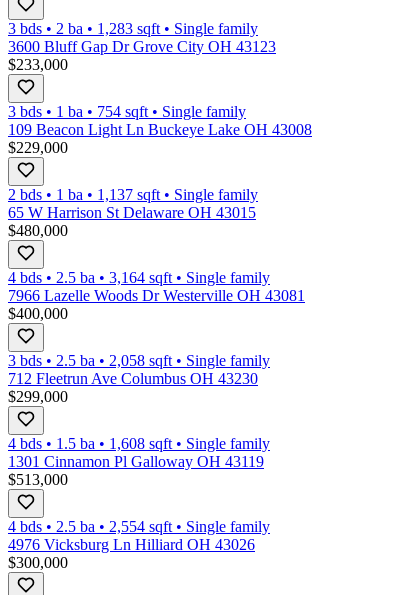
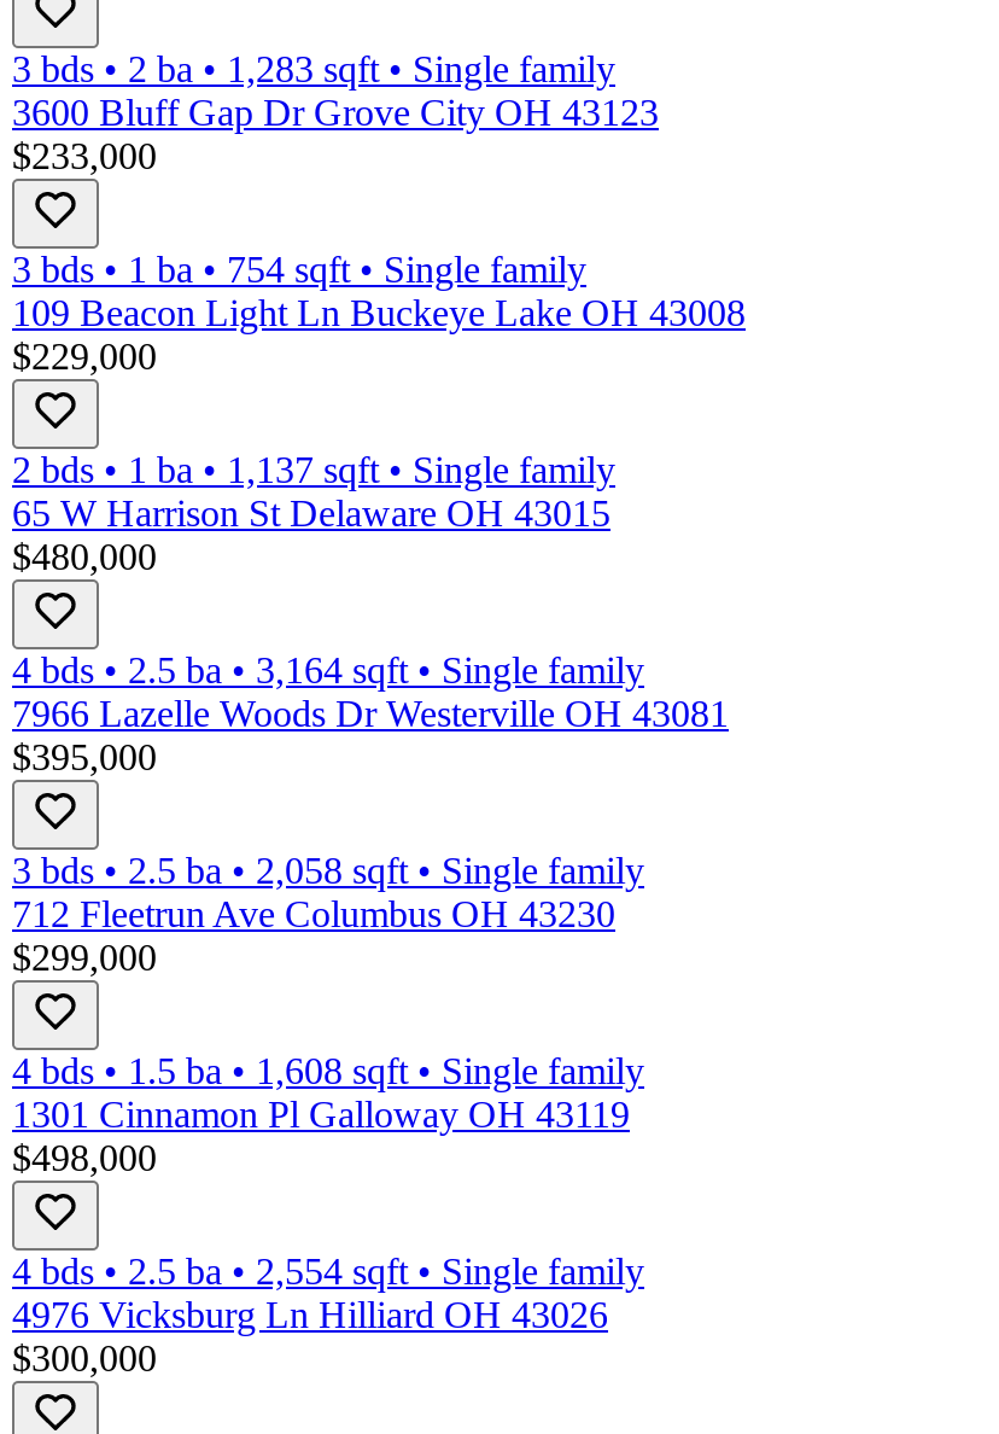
- $400,000
+ $395,000

- $513,000
+ $498,000
